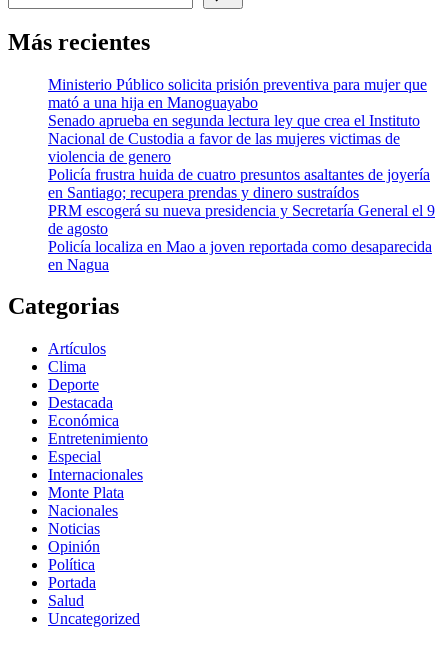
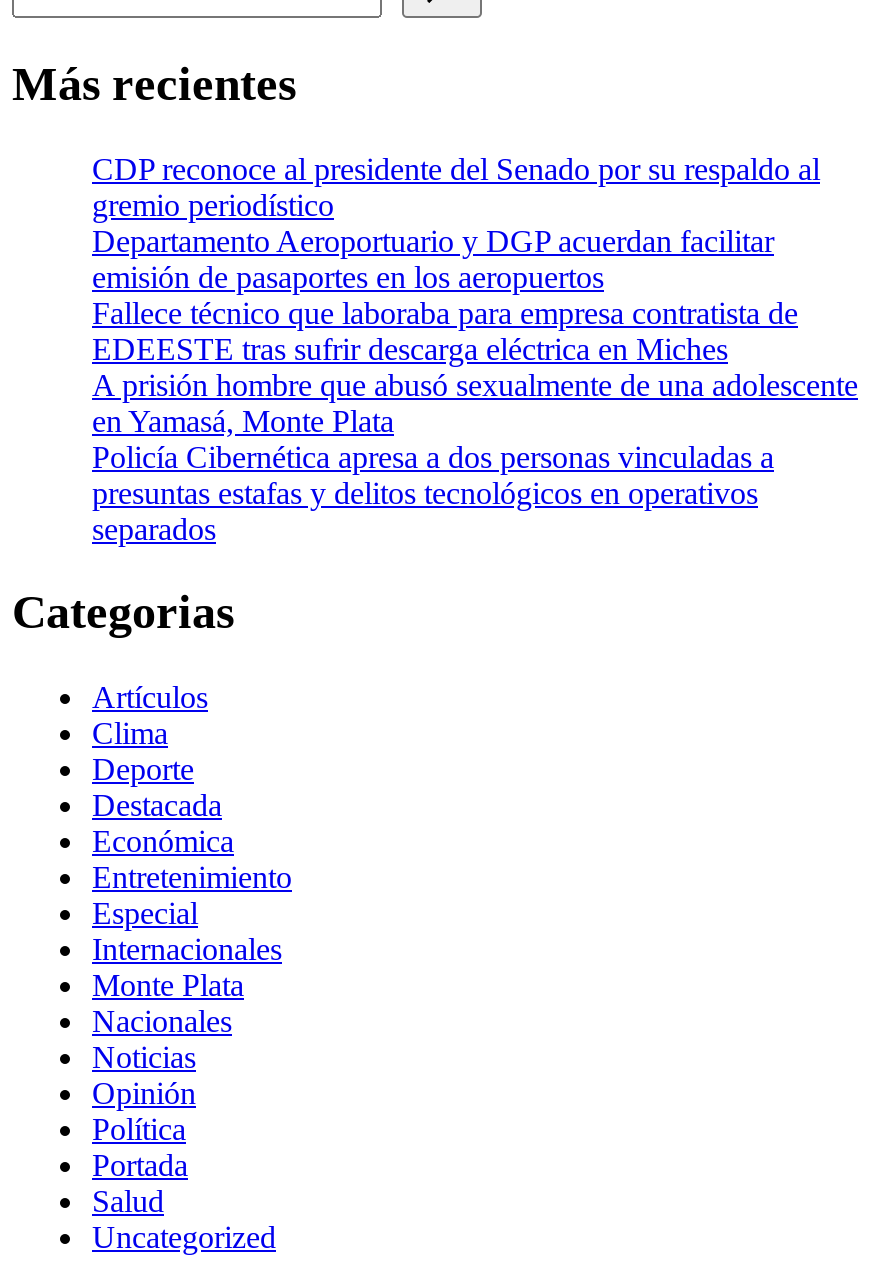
- Ministerio Público solicita prisión preventiva para mujer que
- mató a una hija en Manoguayabo
- Senado aprueba en segunda lectura ley que crea el Instituto
- Nacional de Custodia a favor de las mujeres victimas de
- violencia de genero
- Policía frustra huida de cuatro presuntos asaltantes de joyería
- en Santiago; recupera prendas y dinero sustraídos
- PRM escogerá su nueva presidencia y Secretaría General el 9
- de agosto
- Policía localiza en Mao a joven reportada como desaparecida
- en Nagua
+ CDP reconoce al presidente del Senado por su respaldo al
+ gremio periodístico
+ Departamento Aeroportuario y DGP acuerdan facilitar
+ emisión de pasaportes en los aeropuertos
+ Fallece técnico que laboraba para empresa contratista de
+ EDEESTE tras sufrir descarga eléctrica en Miches
+ A prisión hombre que abusó sexualmente de una adolescente
+ en Yamasá, Monte Plata
+ Policía Cibernética apresa a dos personas vinculadas a
+ presuntas estafas y delitos tecnológicos en operativos
+ separados
